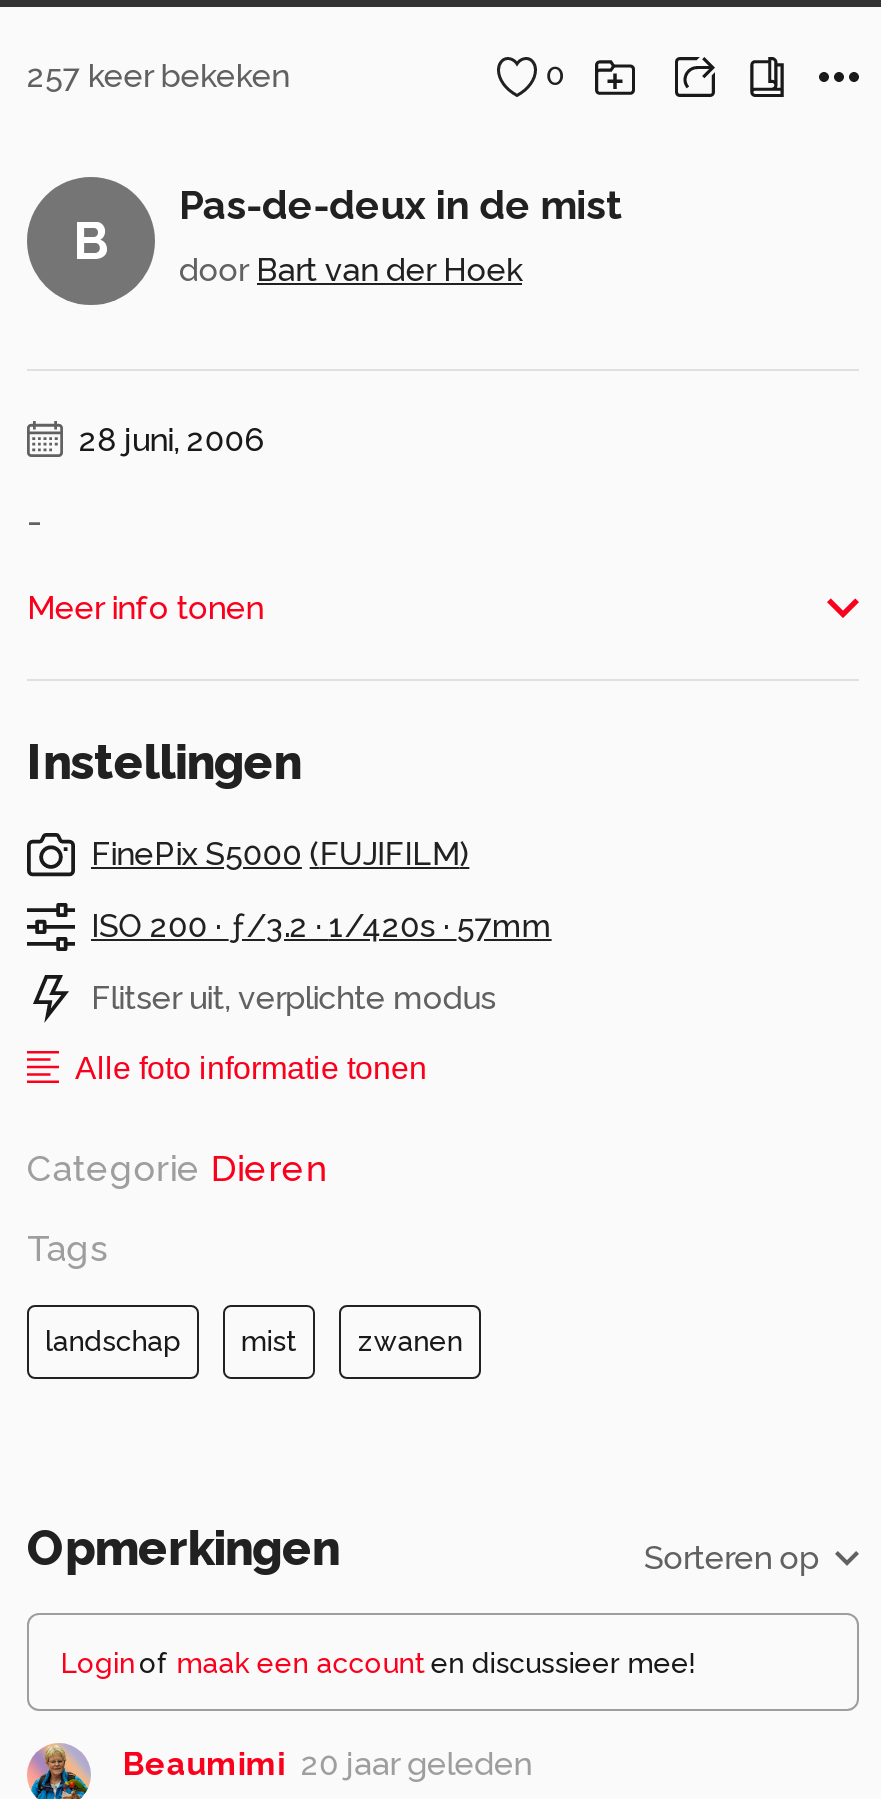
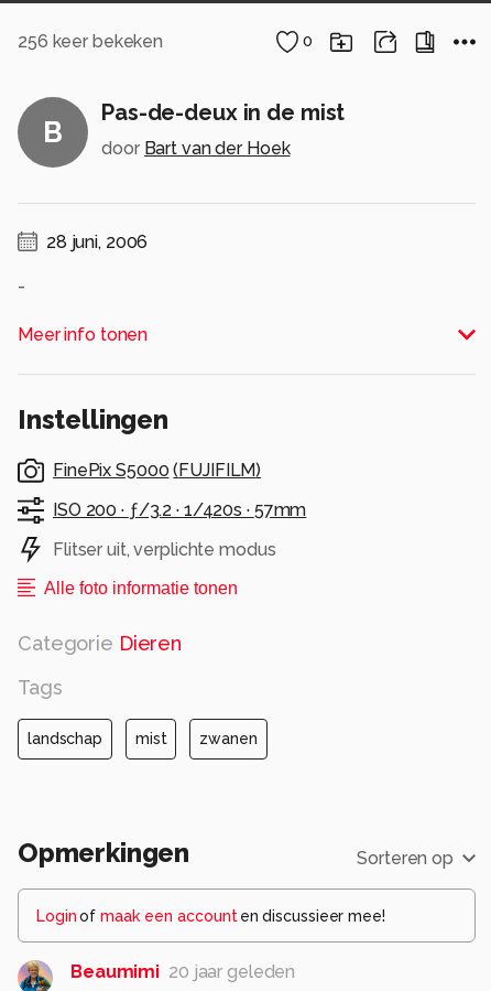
- 257 keer bekeken
+ 256 keer bekeken
